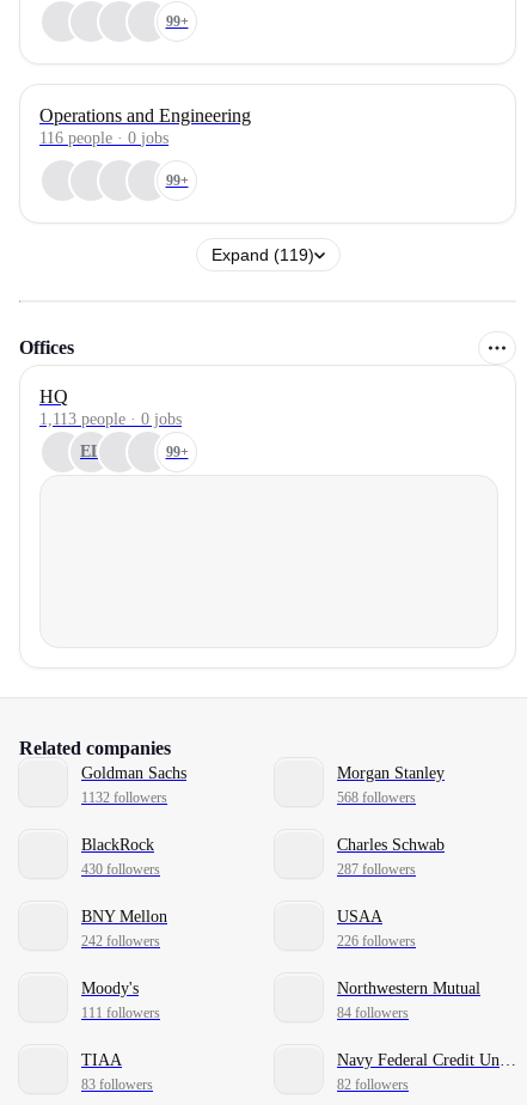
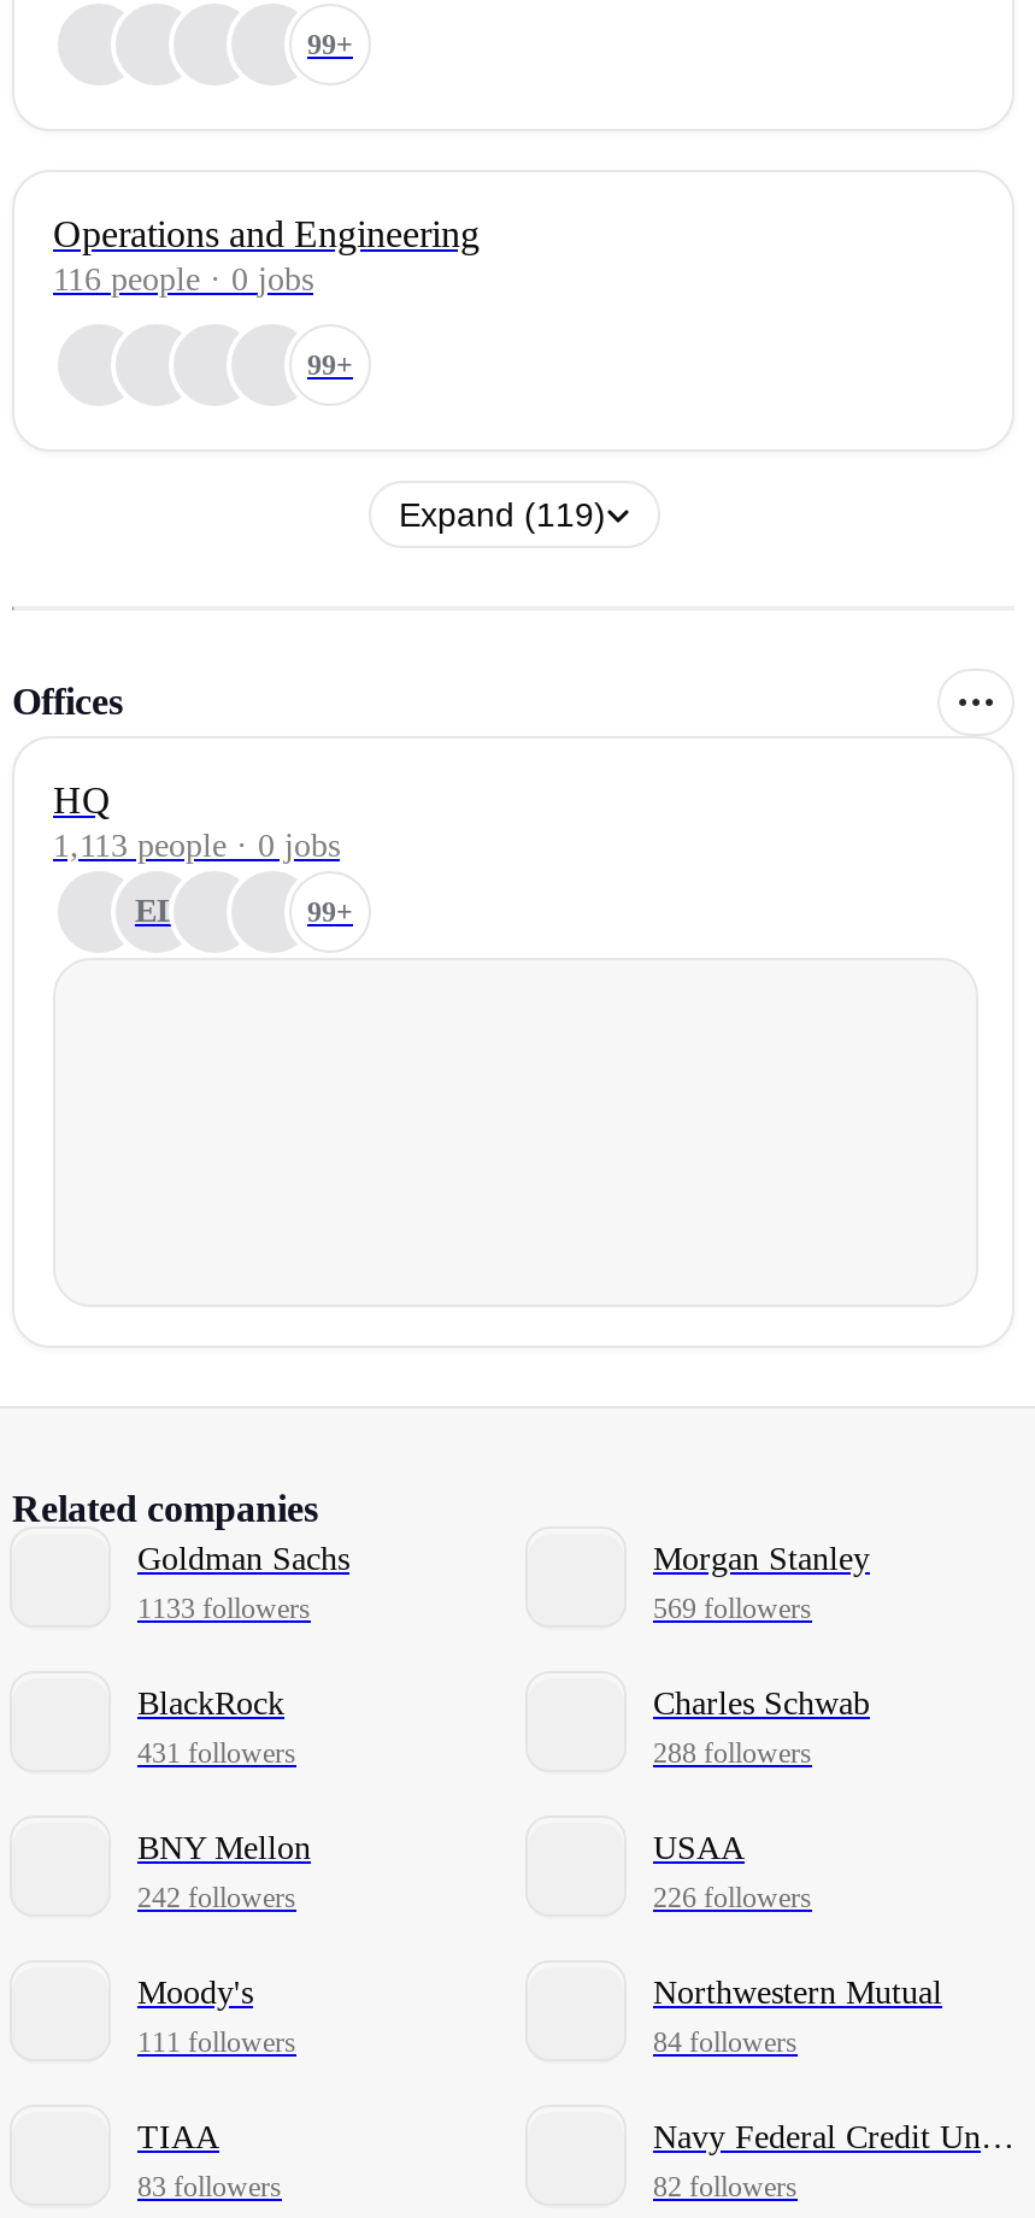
- 1132 followers
+ 1133 followers

- 568 followers
+ 569 followers

- 430 followers
+ 431 followers

- 287 followers
+ 288 followers
